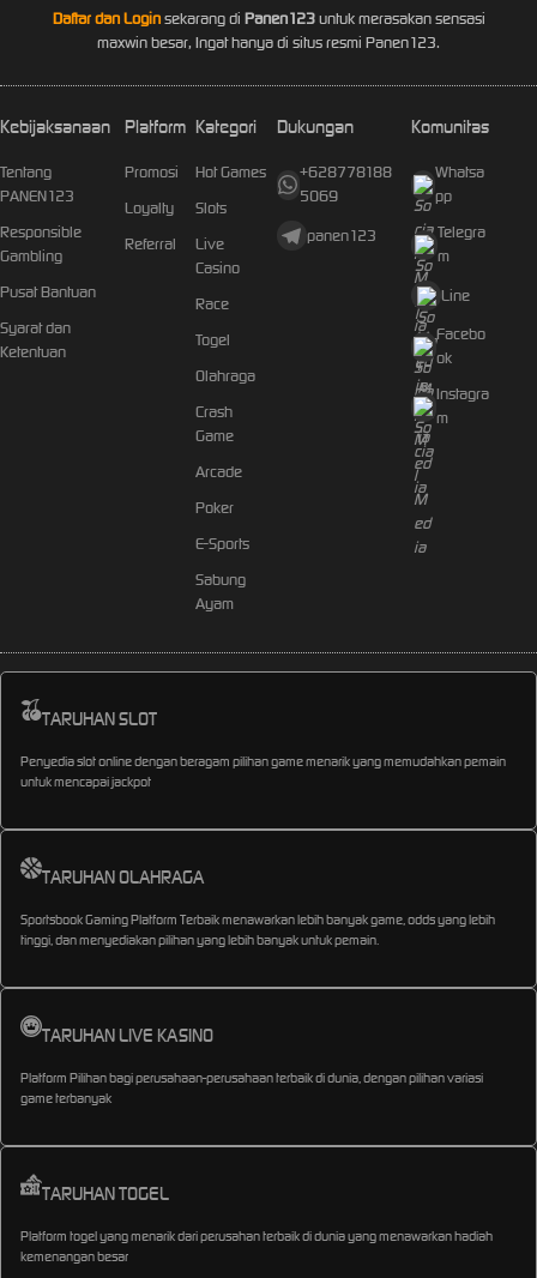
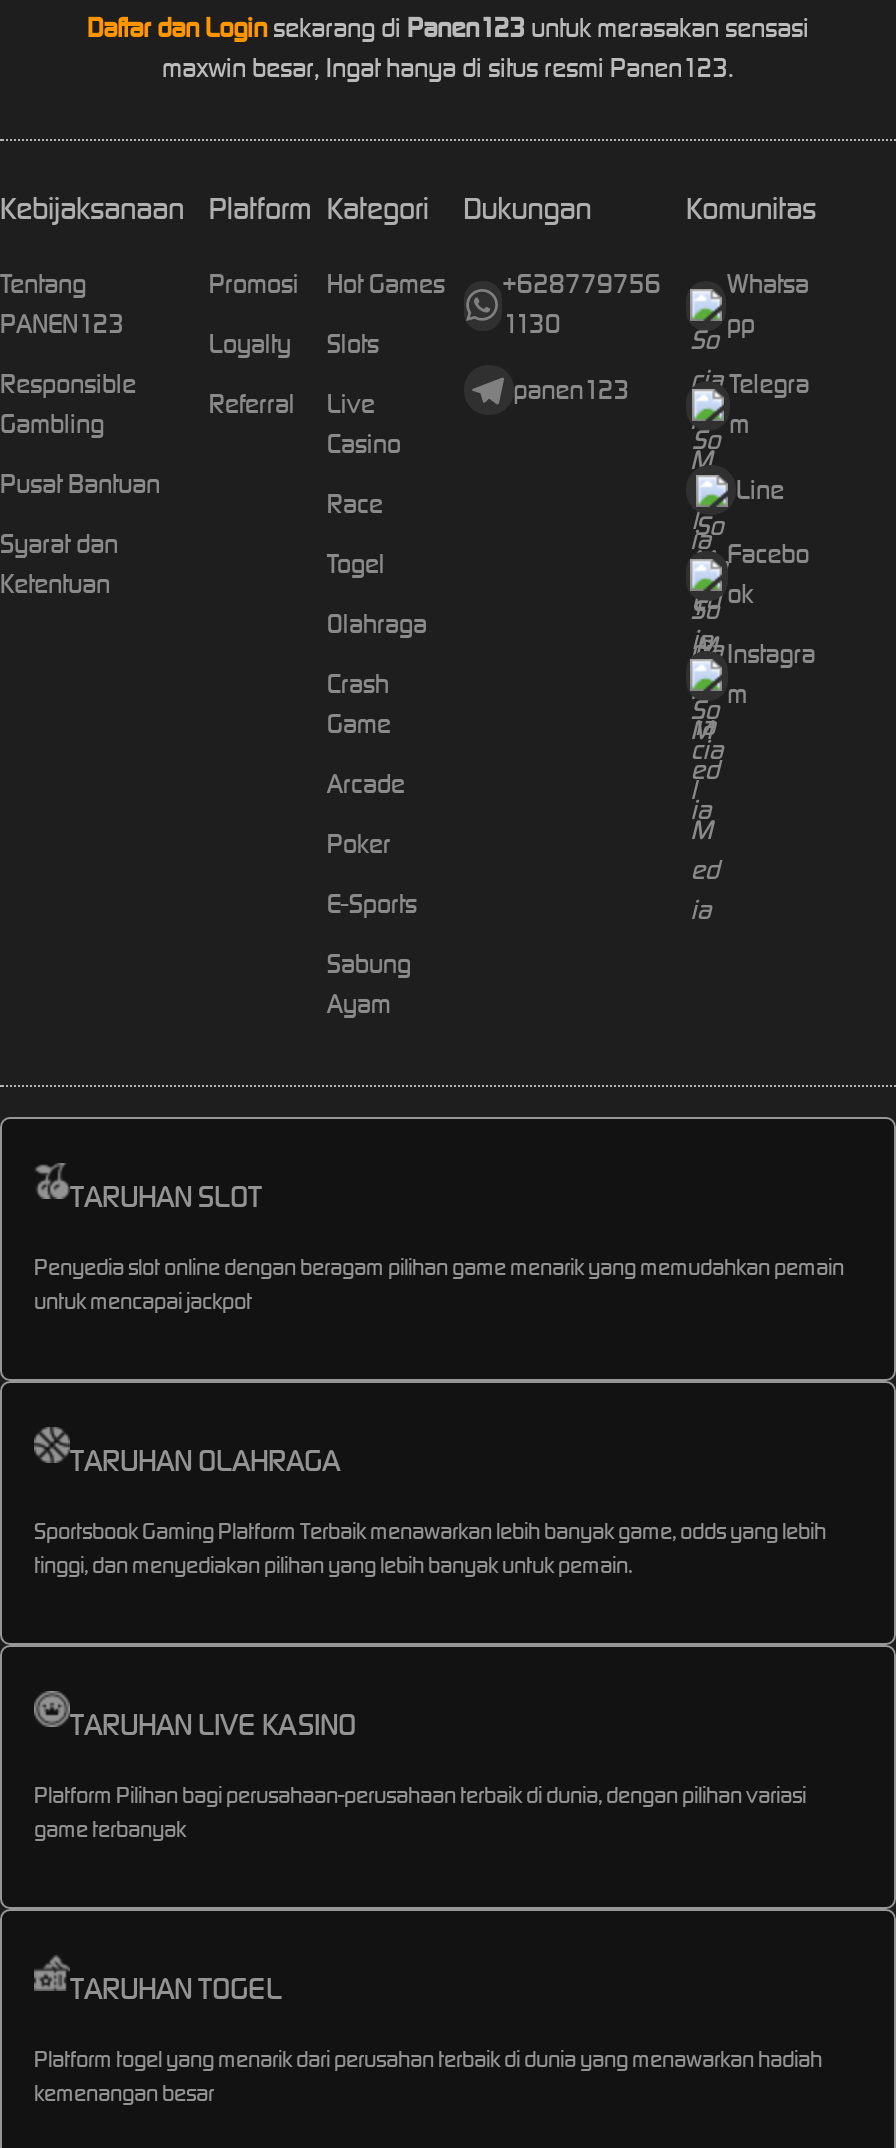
- +628778188
+ +628779756

- 5069
+ 1130
